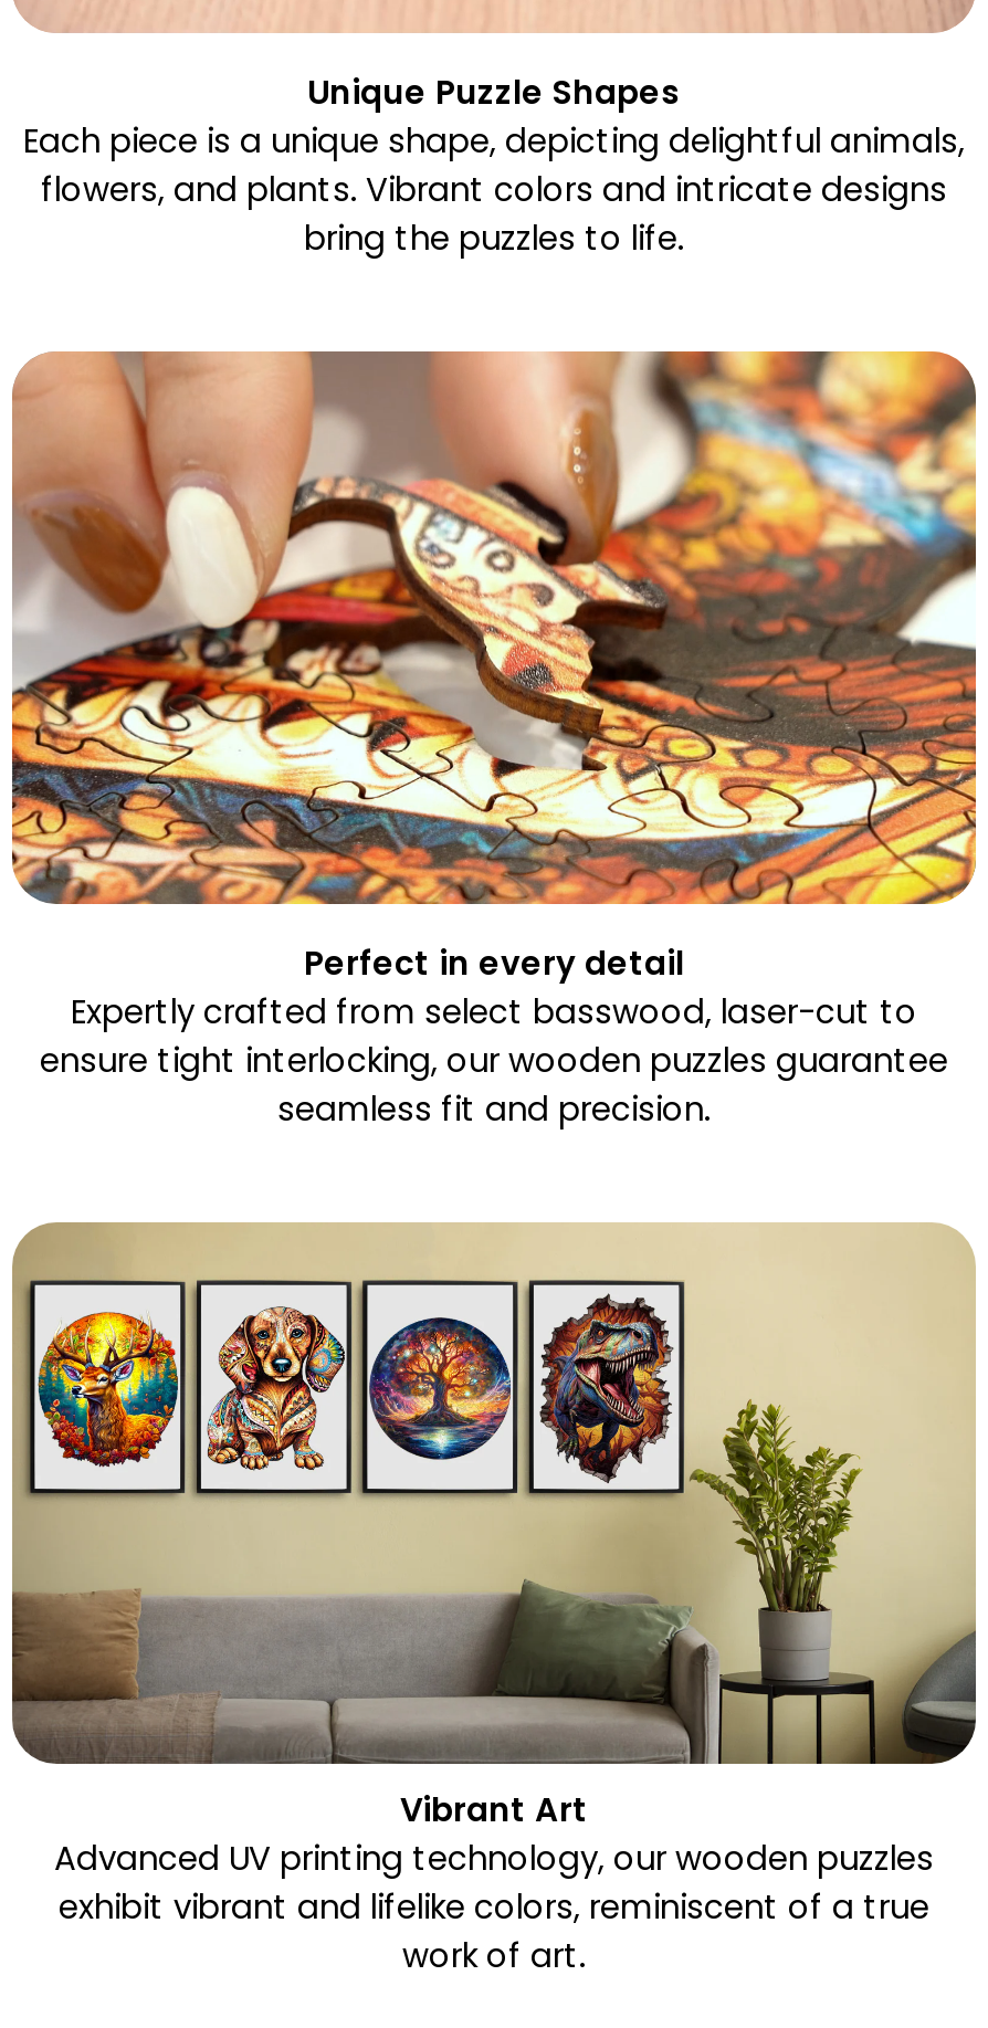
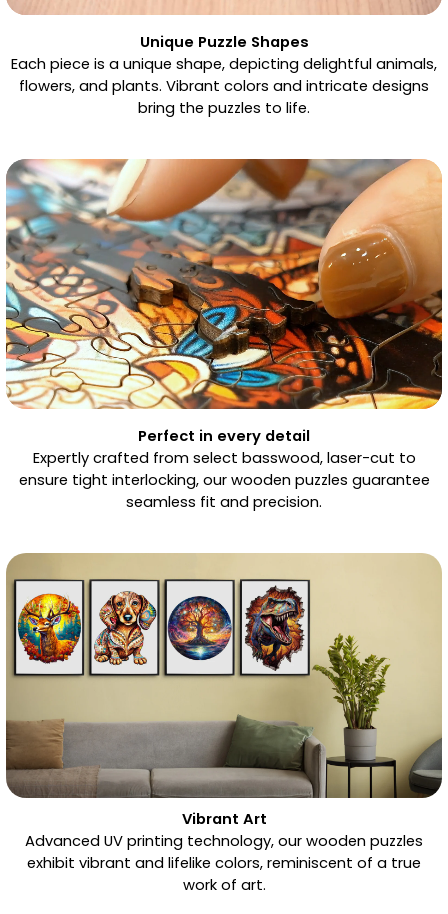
- [image]
+ [image]
